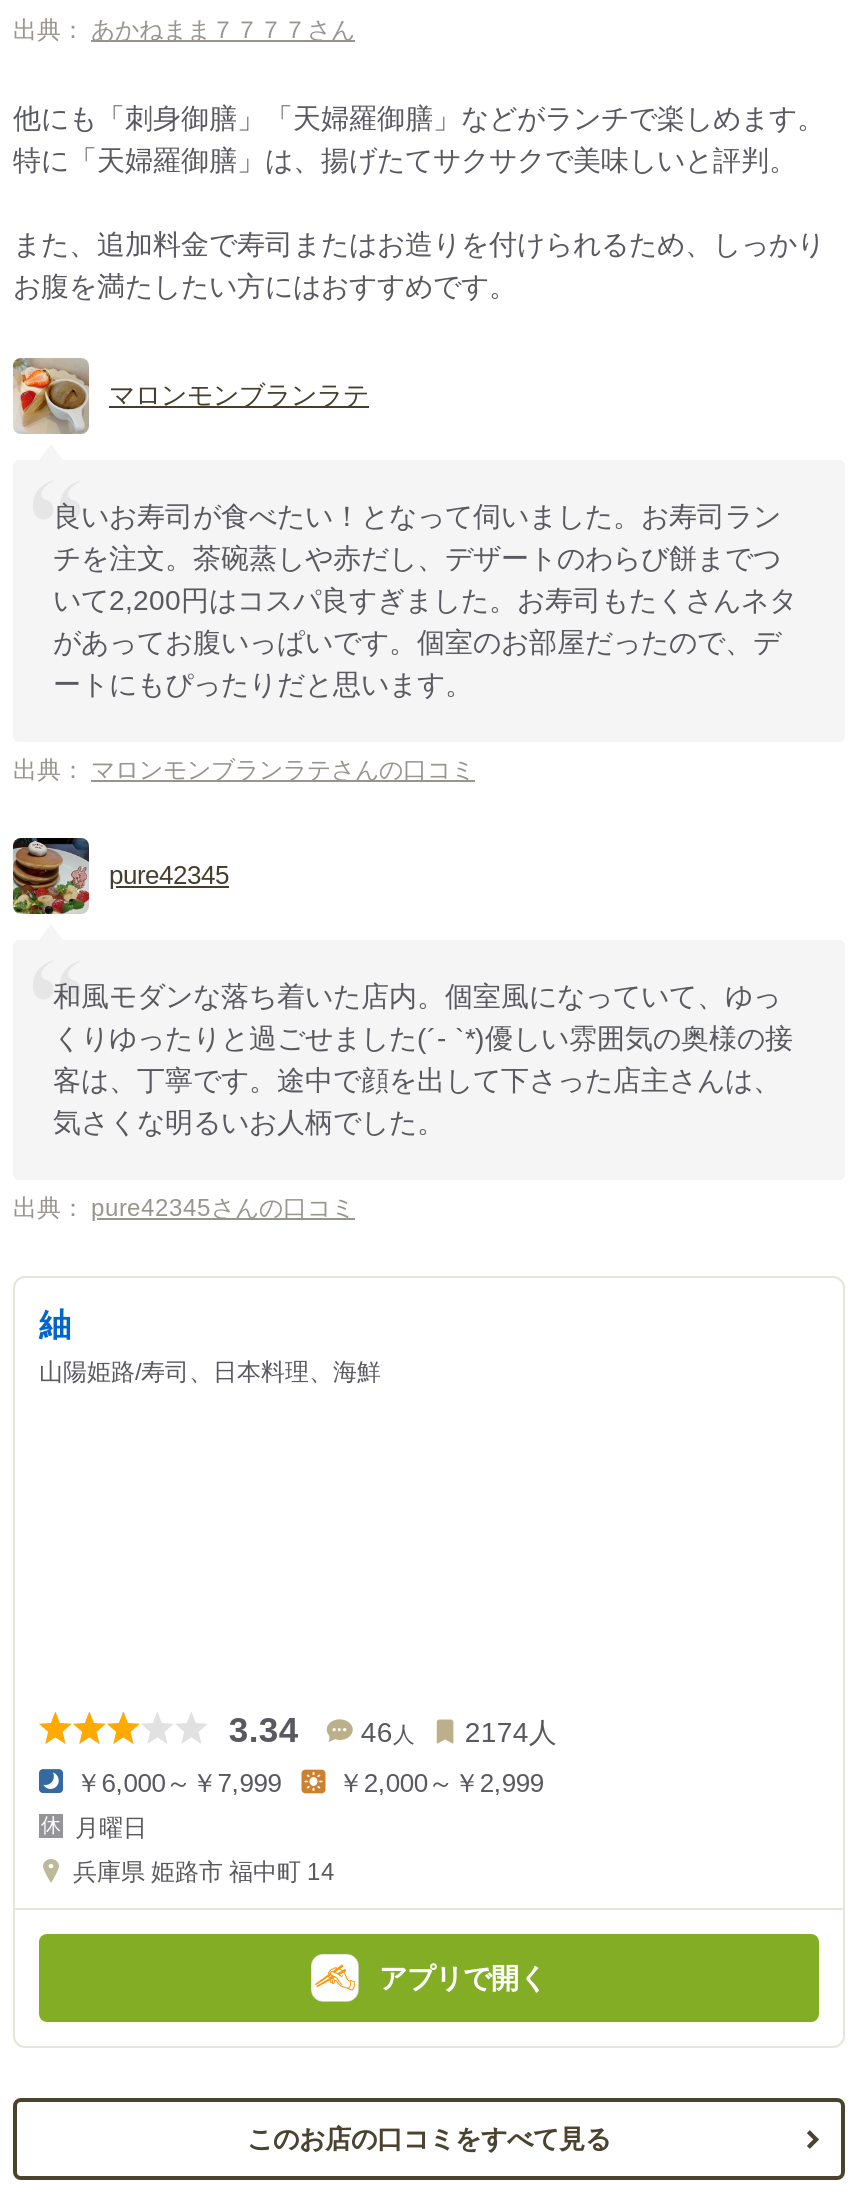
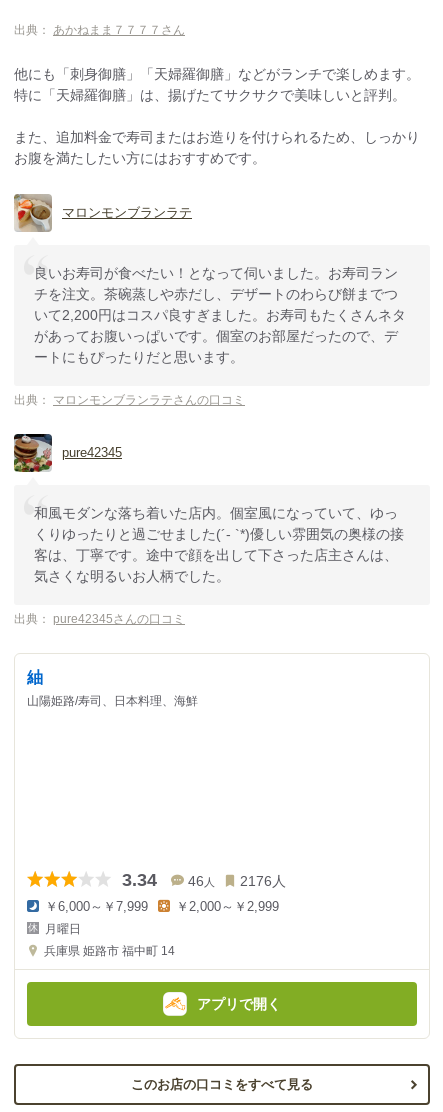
- 3.34 46人 2174人
+ 3.34 46人 2176人
